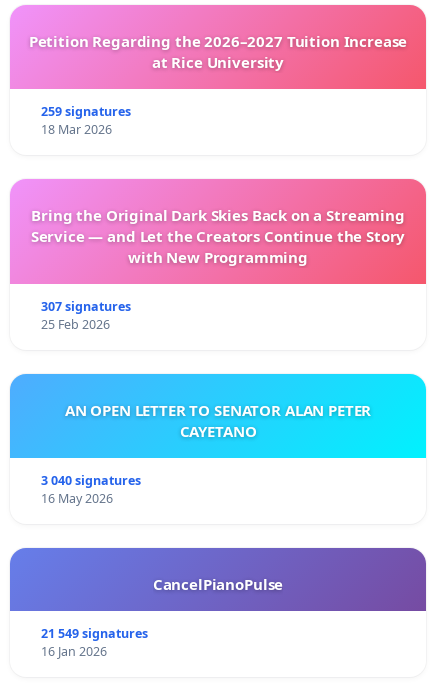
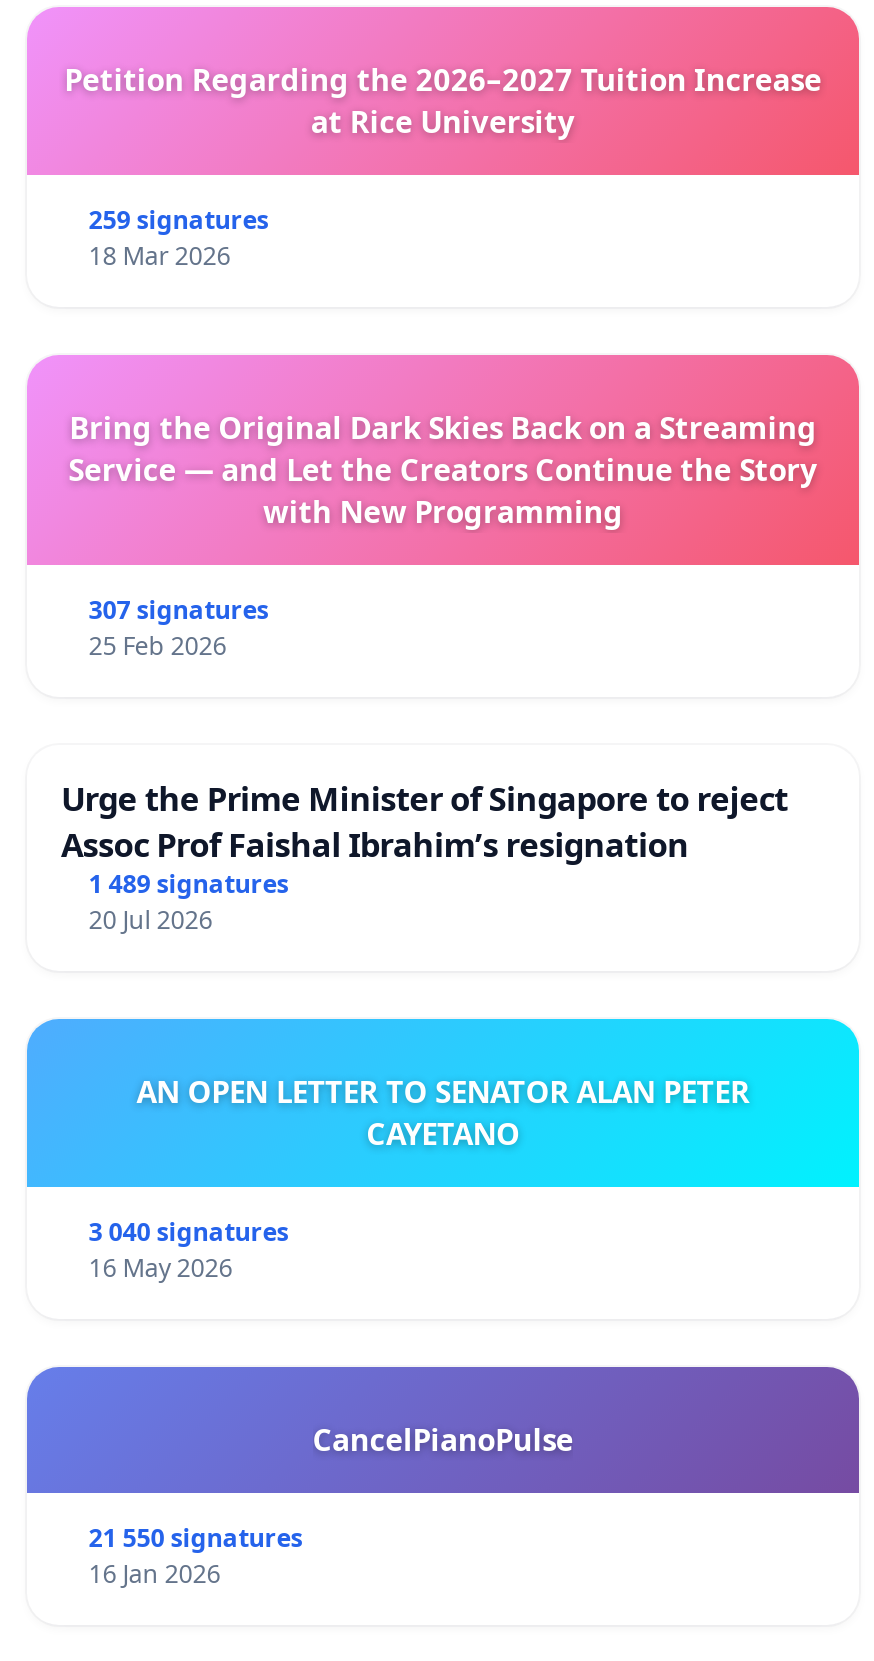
+ Urge the Prime Minister of Singapore to reject
+ Assoc Prof Faishal Ibrahim’s resignation
+ 1 489 signatures
+ 20 Jul 2026

- 21 549 signatures
+ 21 550 signatures
